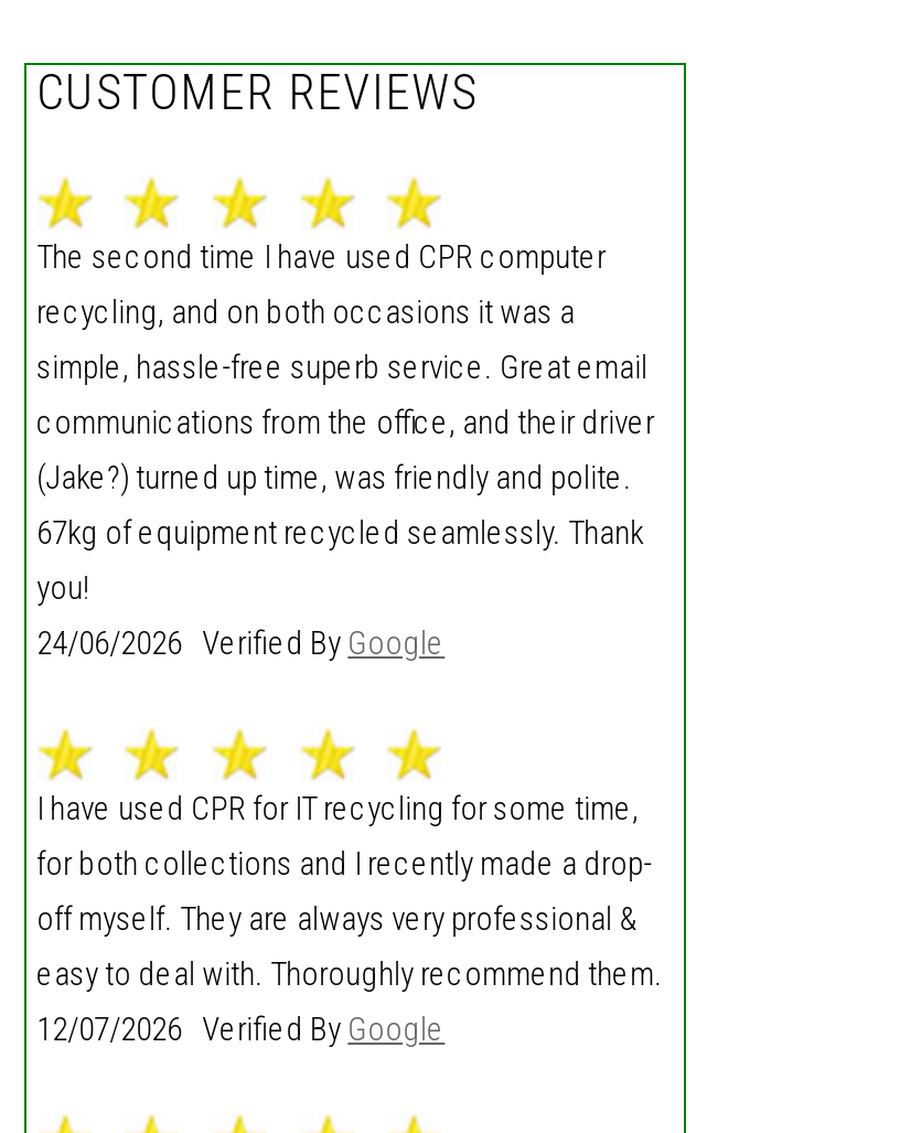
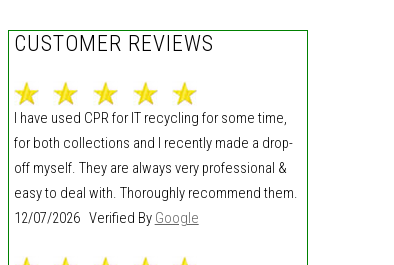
- The second time I have used CPR computer
- recycling, and on both occasions it was a
- simple, hassle-free superb service. Great email
- communications from the office, and their driver
- (Jake?) turned up time, was friendly and polite.
- 67kg of equipment recycled seamlessly. Thank
- you!
- 24/06/2026 Verified By Google
